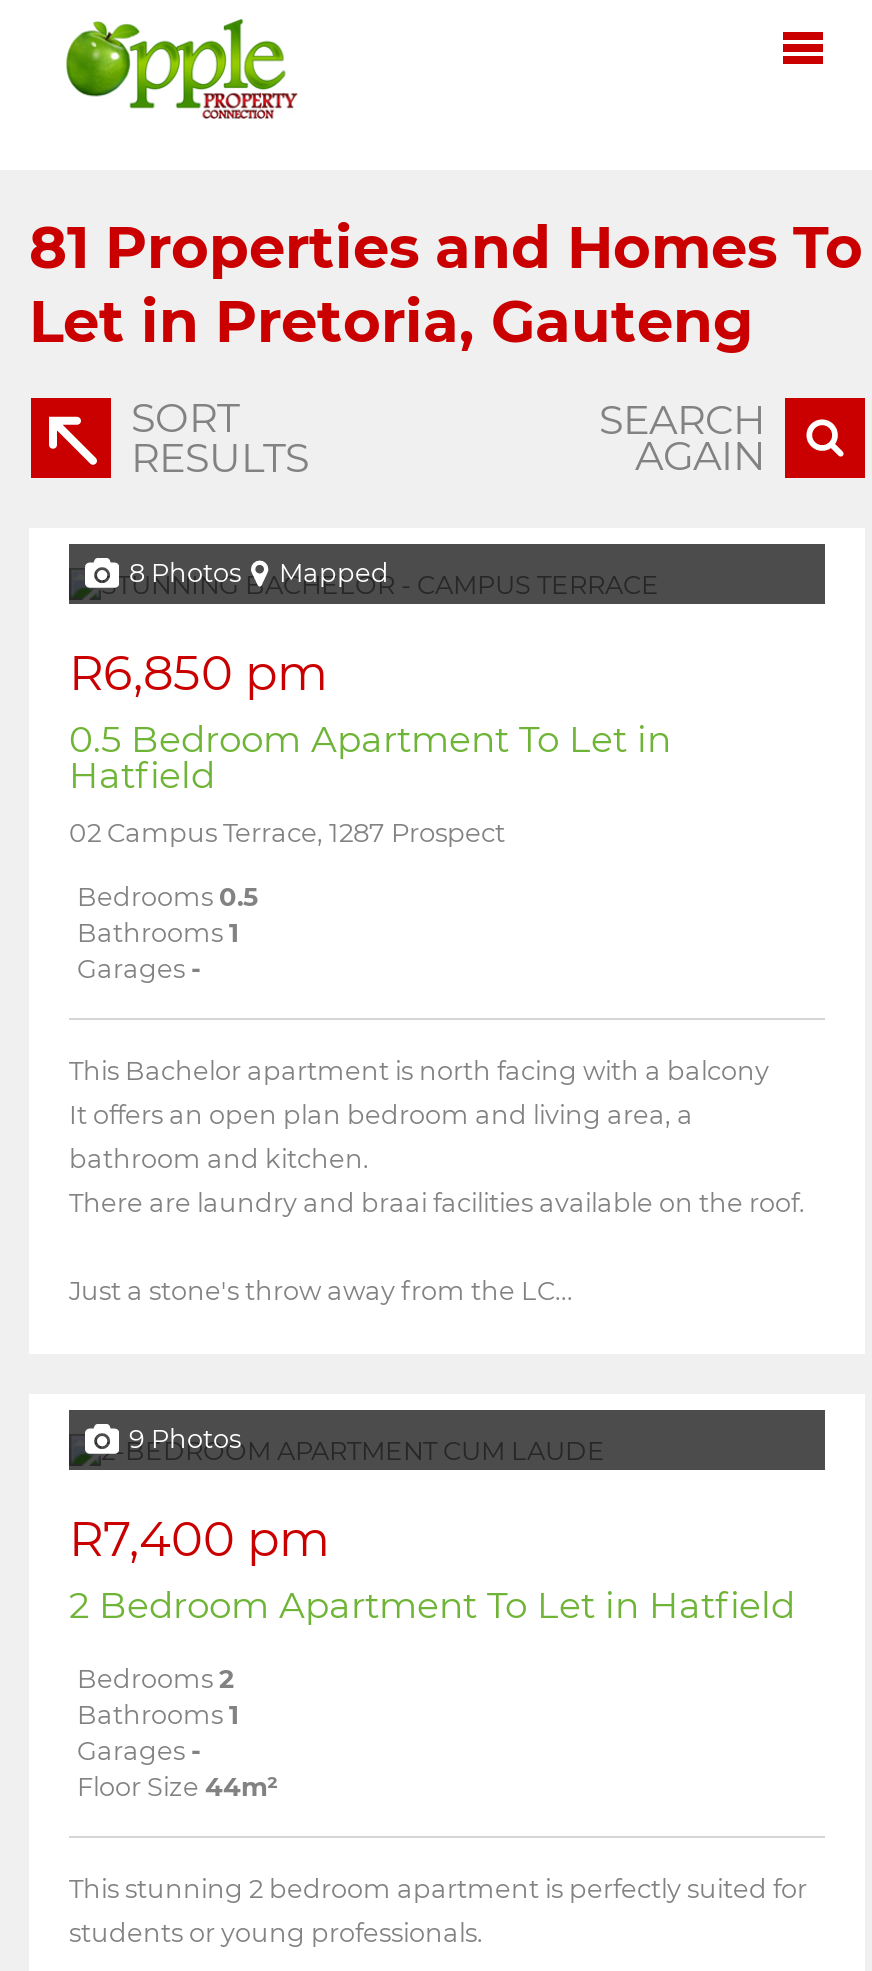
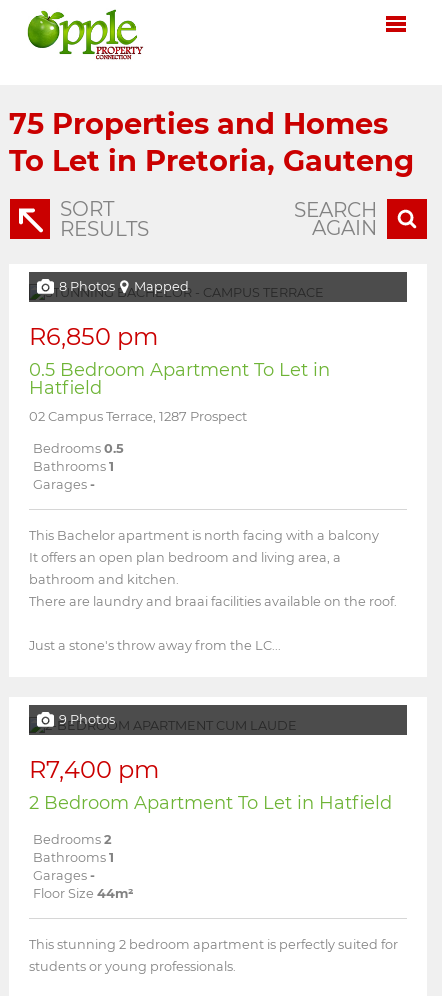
- 81 Properties and Homes To
- Let in Pretoria, Gauteng
+ 75 Properties and Homes
+ To Let in Pretoria, Gauteng
